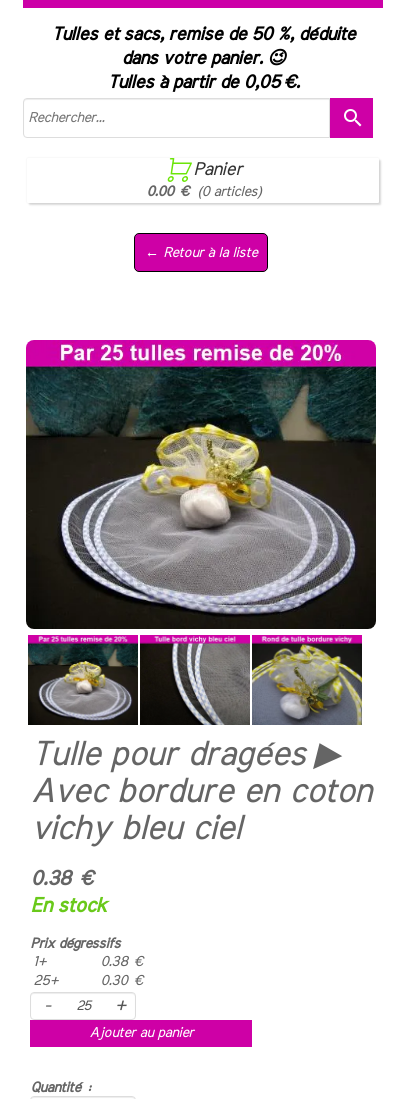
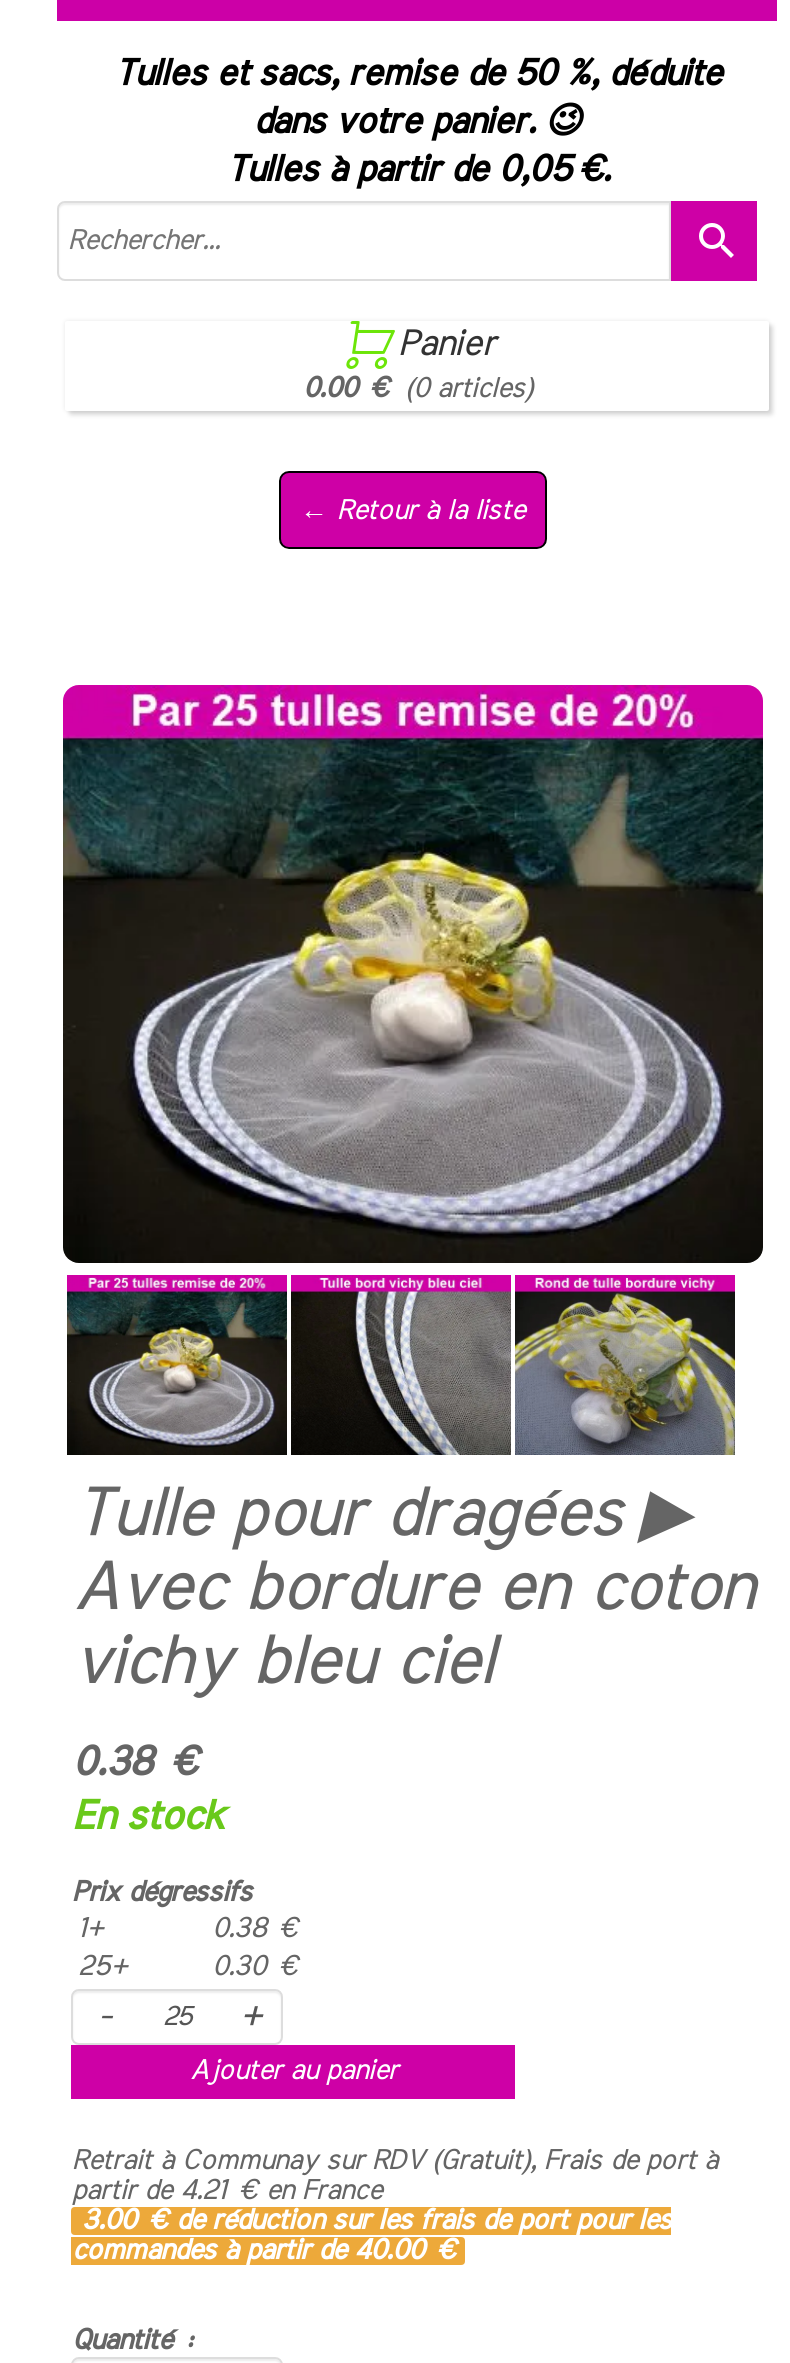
+ Retrait à Communay sur RDV (Gratuit), Frais de port à
+ partir de 4.21 €en France
+ 3.00 €de réduction sur les frais de port pour les
+ commandes à partir de40.00 €
